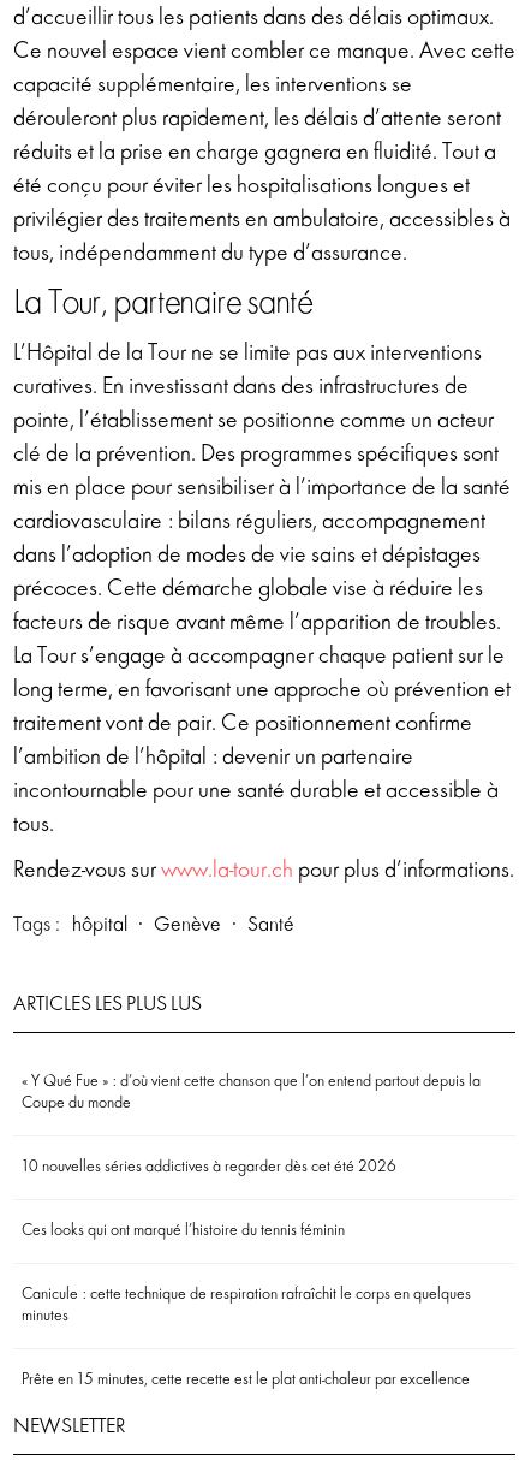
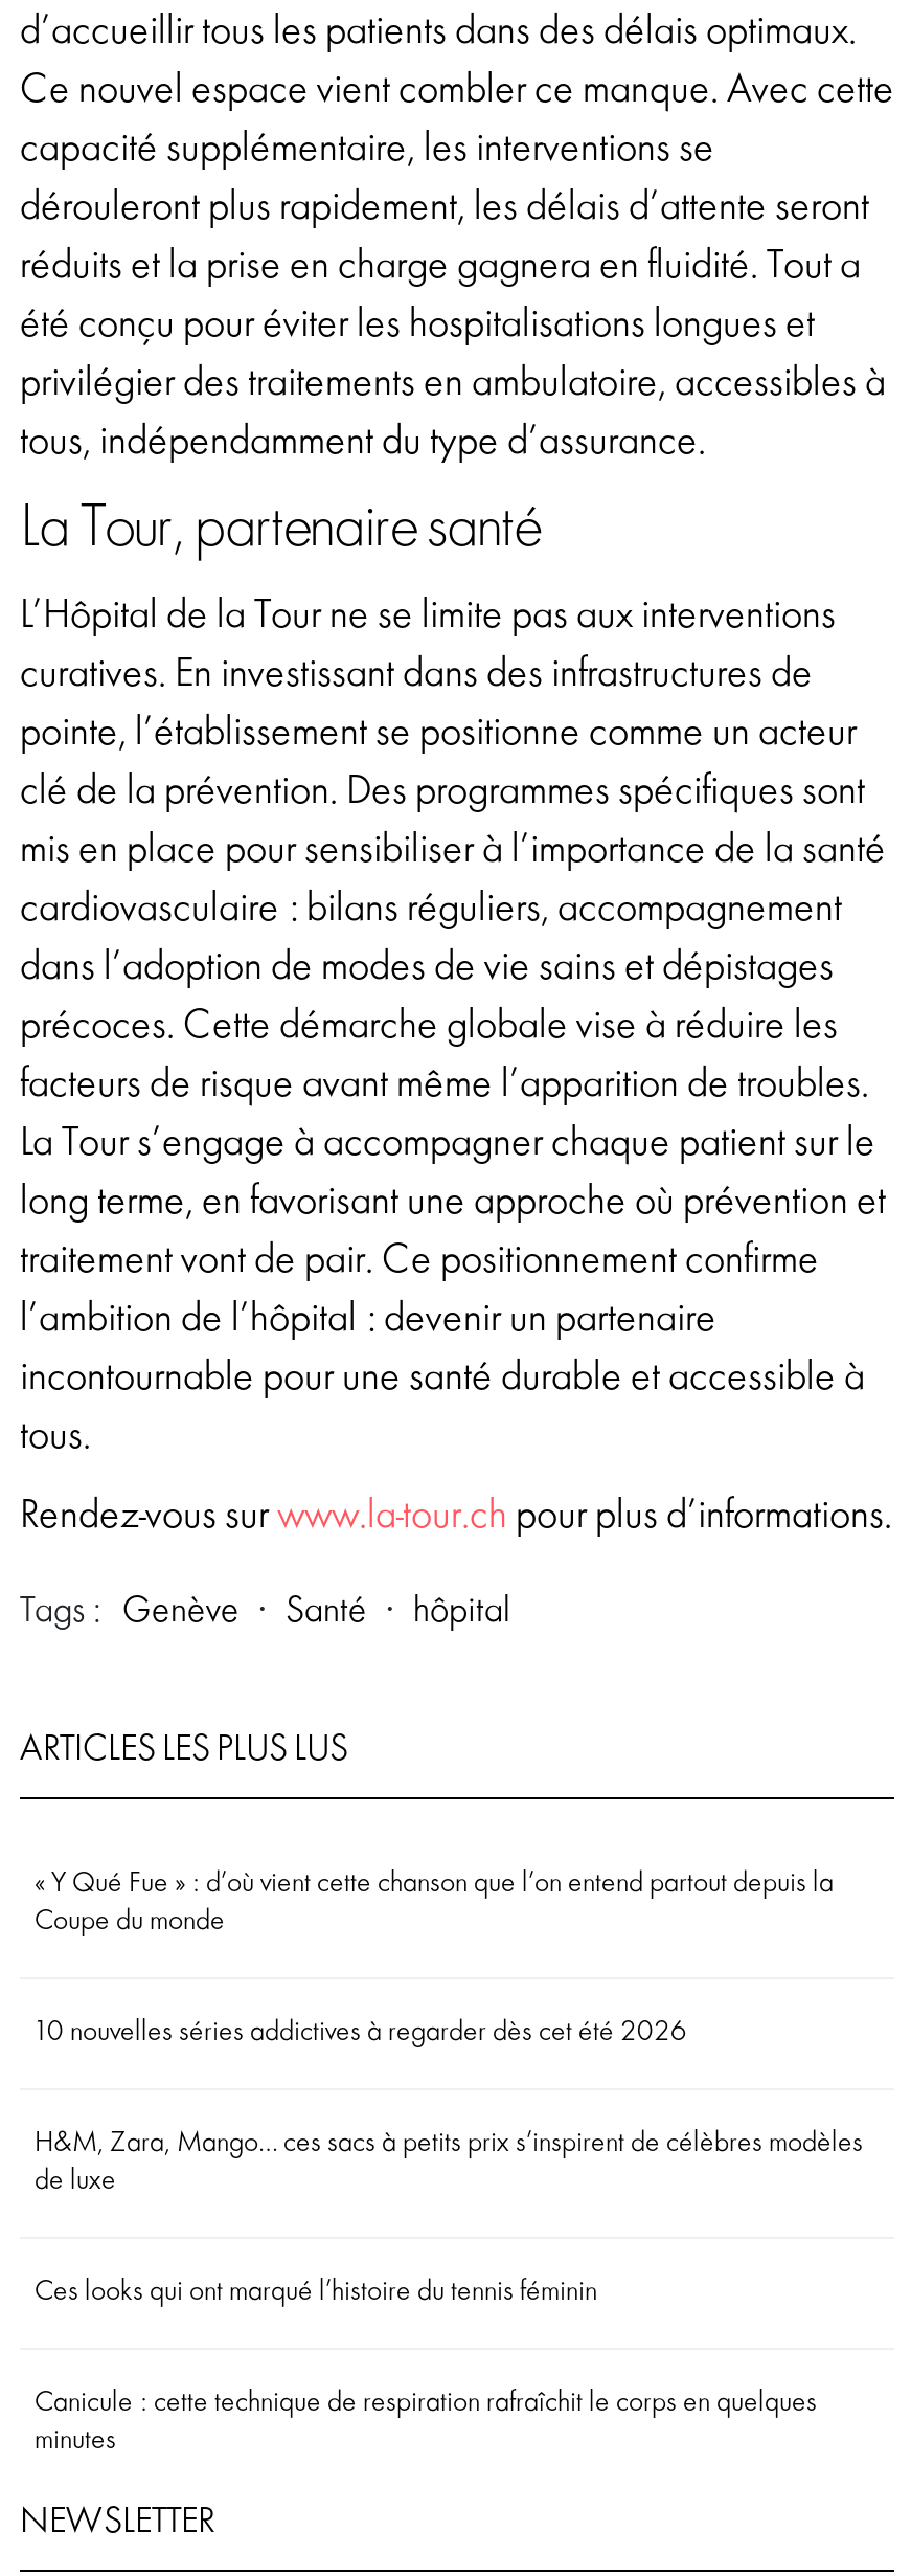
- Tags : hôpital · Genève · Santé
+ Tags : Genève · Santé · hôpital

+ H&M, Zara, Mango… ces sacs à petits prix s’inspirent de célèbres modèles
+ de luxe

moved down: Ces looks qui ont marqué l’histoire du tennis féminin | Canicule : cette technique de respiration rafraîchit le corps en quelques | minutes

- Prête en 15 minutes, cette recette est le plat anti-chaleur par excellence
